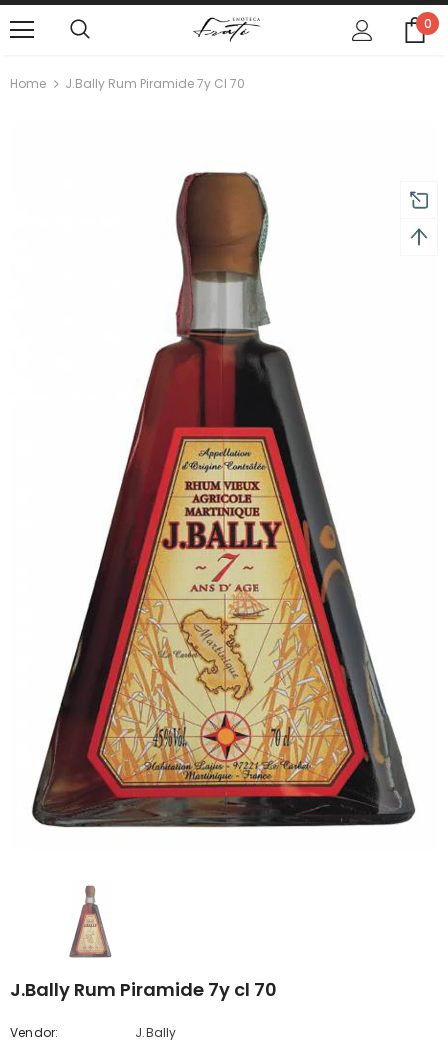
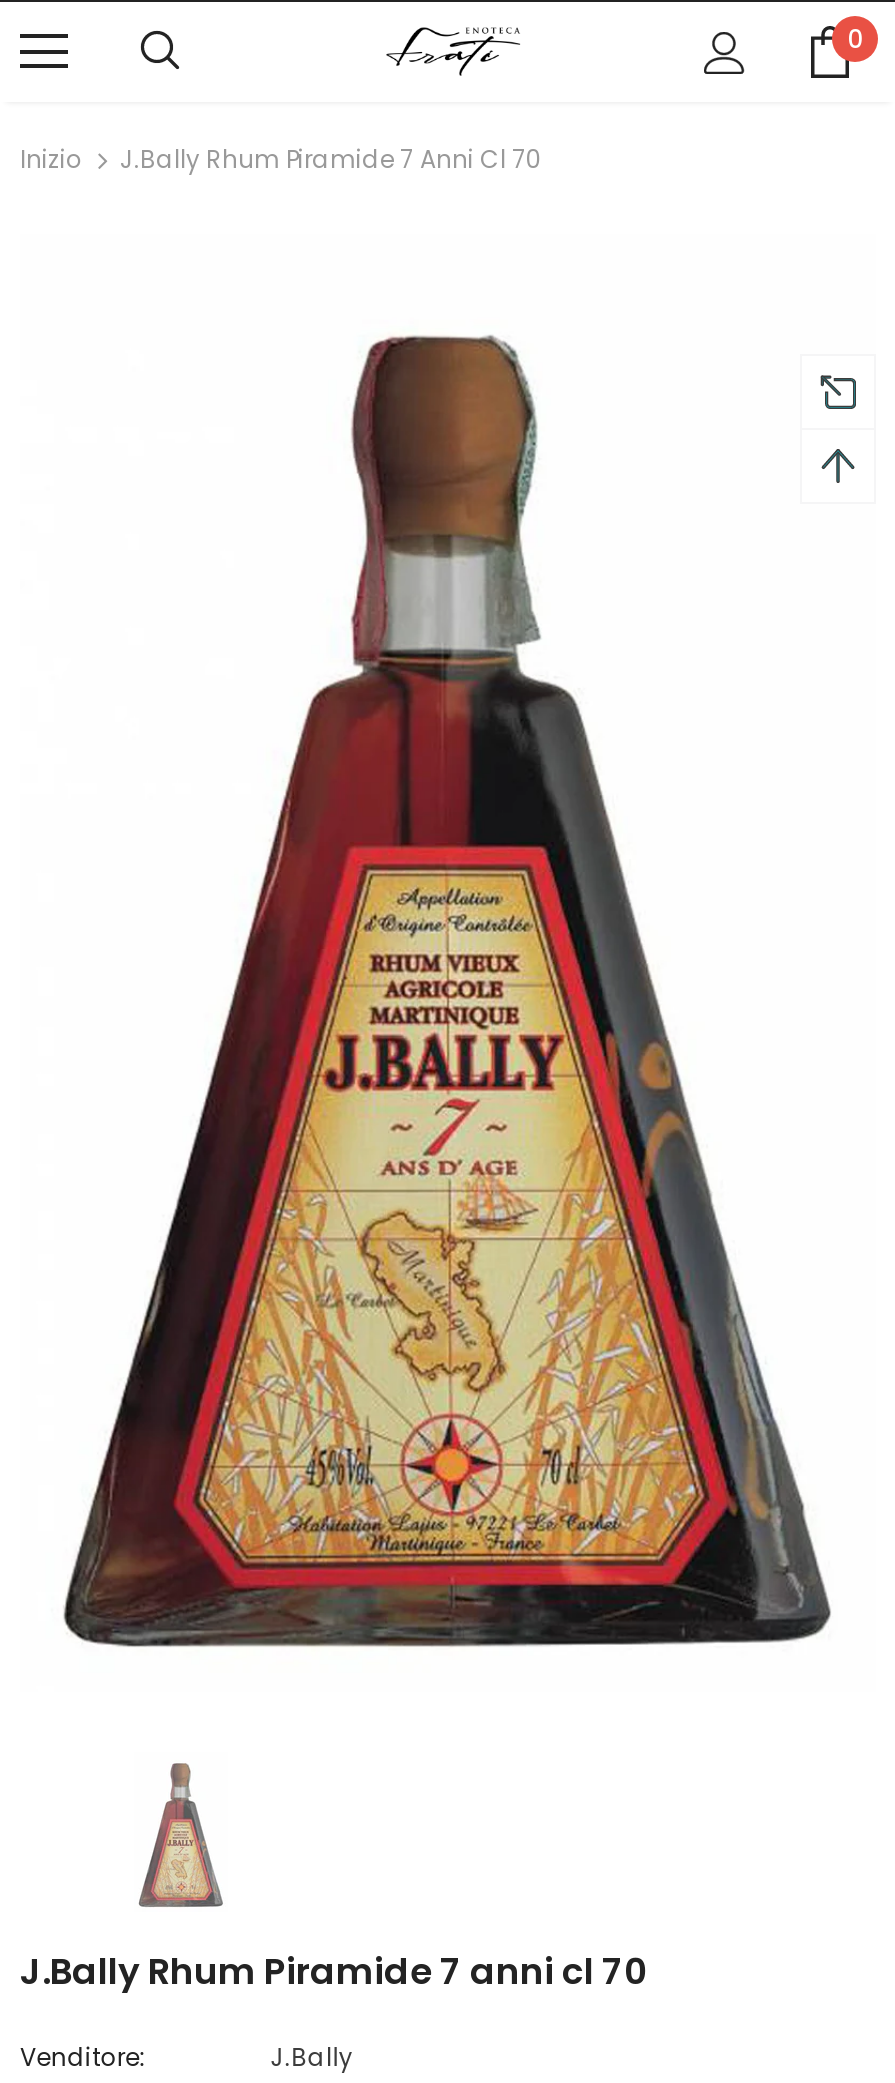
- Home
- J.Bally Rum Piramide 7y Cl 70
+ Inizio
+ J.Bally Rhum Piramide 7 Anni Cl 70

- J.Bally Rum Piramide 7y cl 70
+ J.Bally Rhum Piramide 7 anni cl 70

- Vendor:
+ Venditore:
